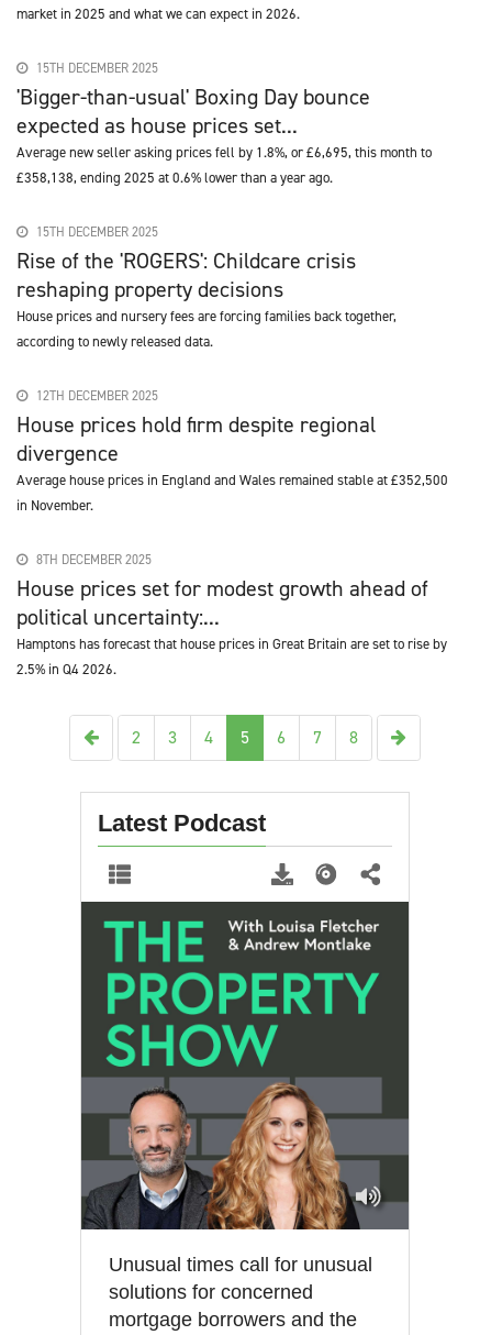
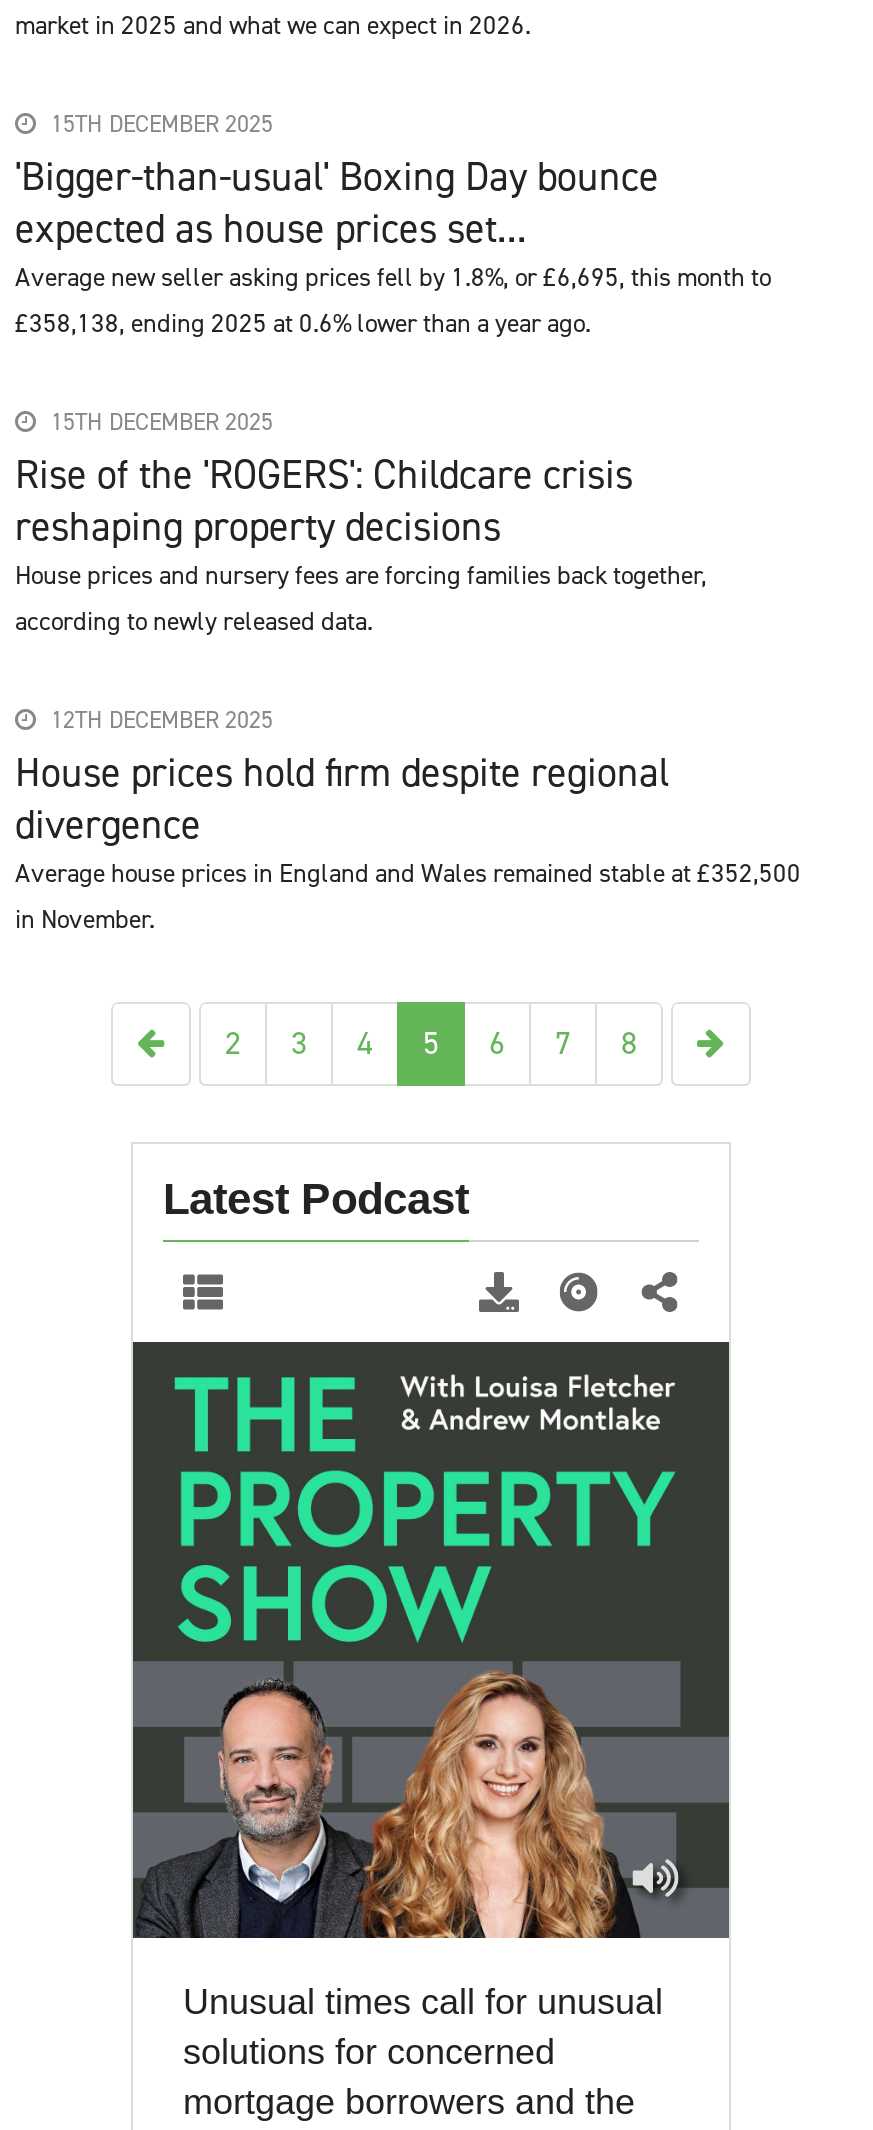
- 8TH DECEMBER 2025
- House prices set for modest growth ahead of
- political uncertainty:...
- Hamptons has forecast that house prices in Great Britain are set to rise by
- 2.5% in Q4 2026.
